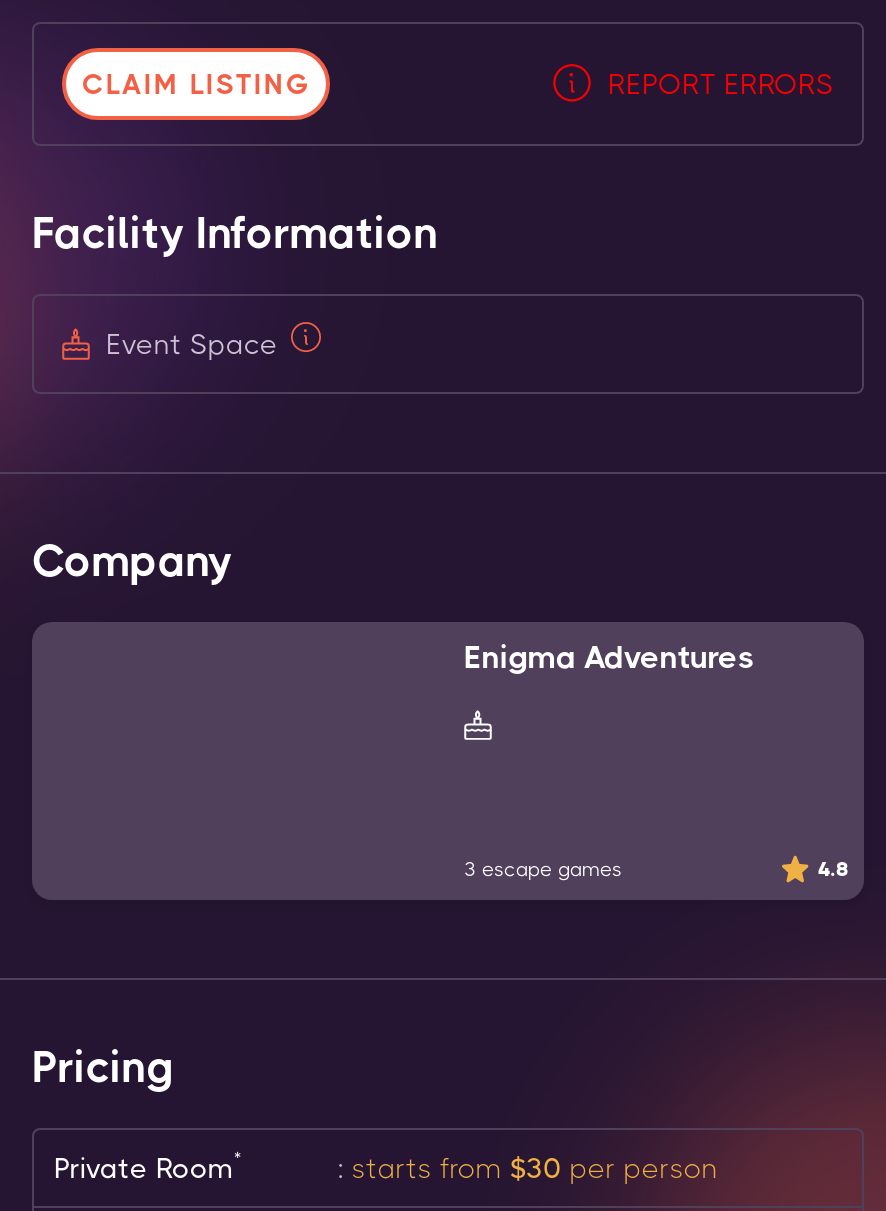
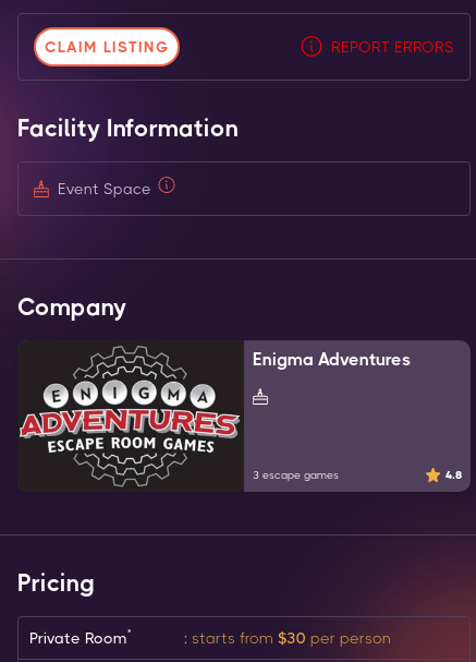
+ [image]
